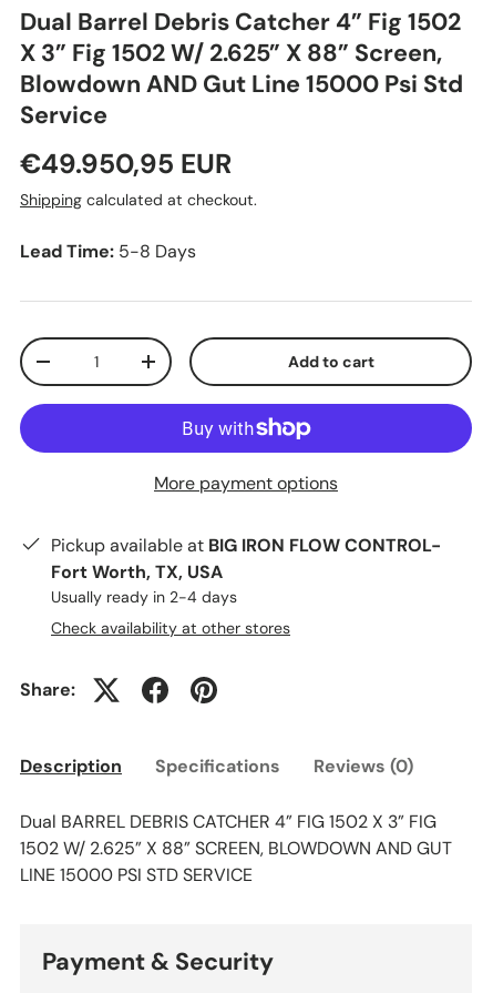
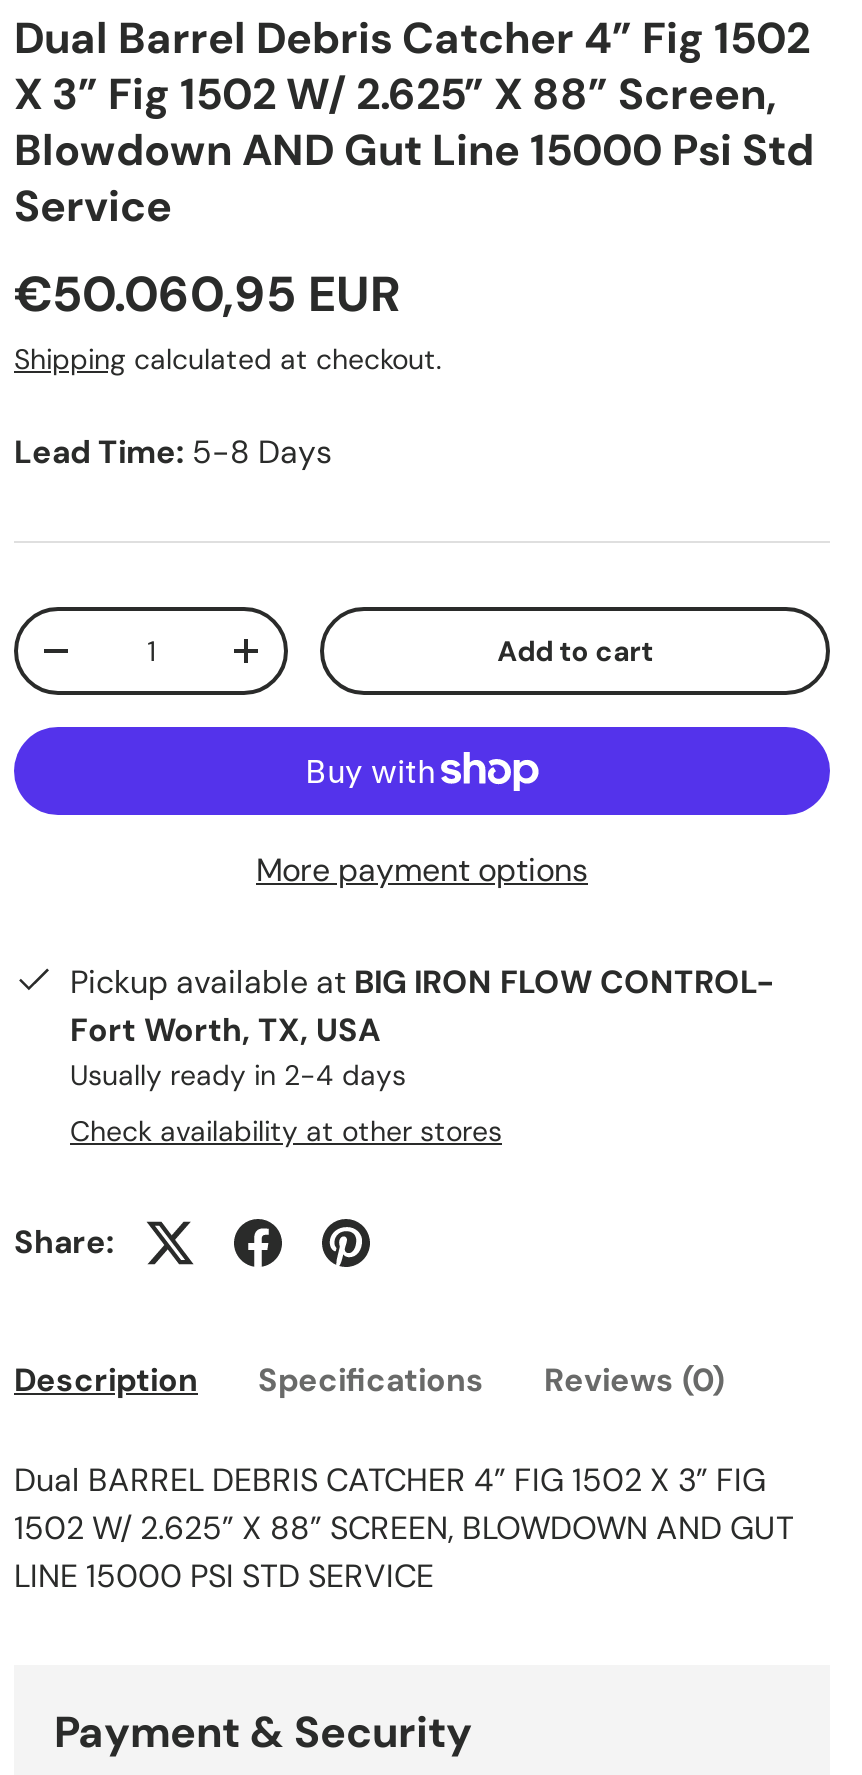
- €49.950,95 EUR
+ €50.060,95 EUR
